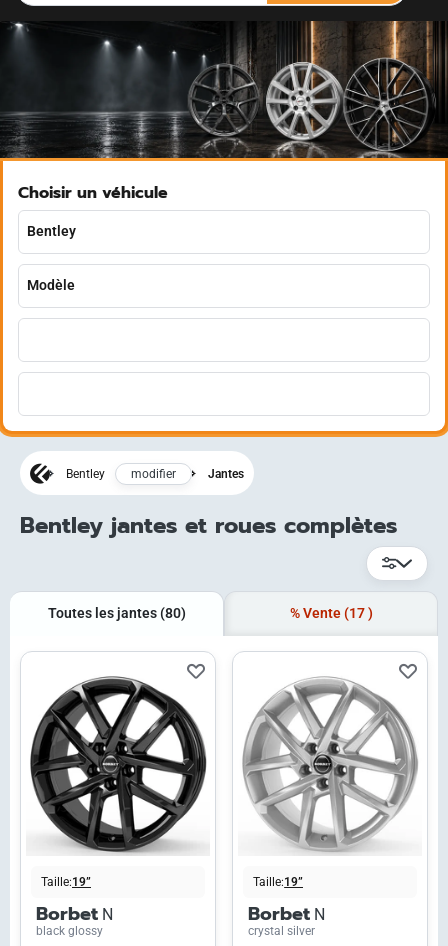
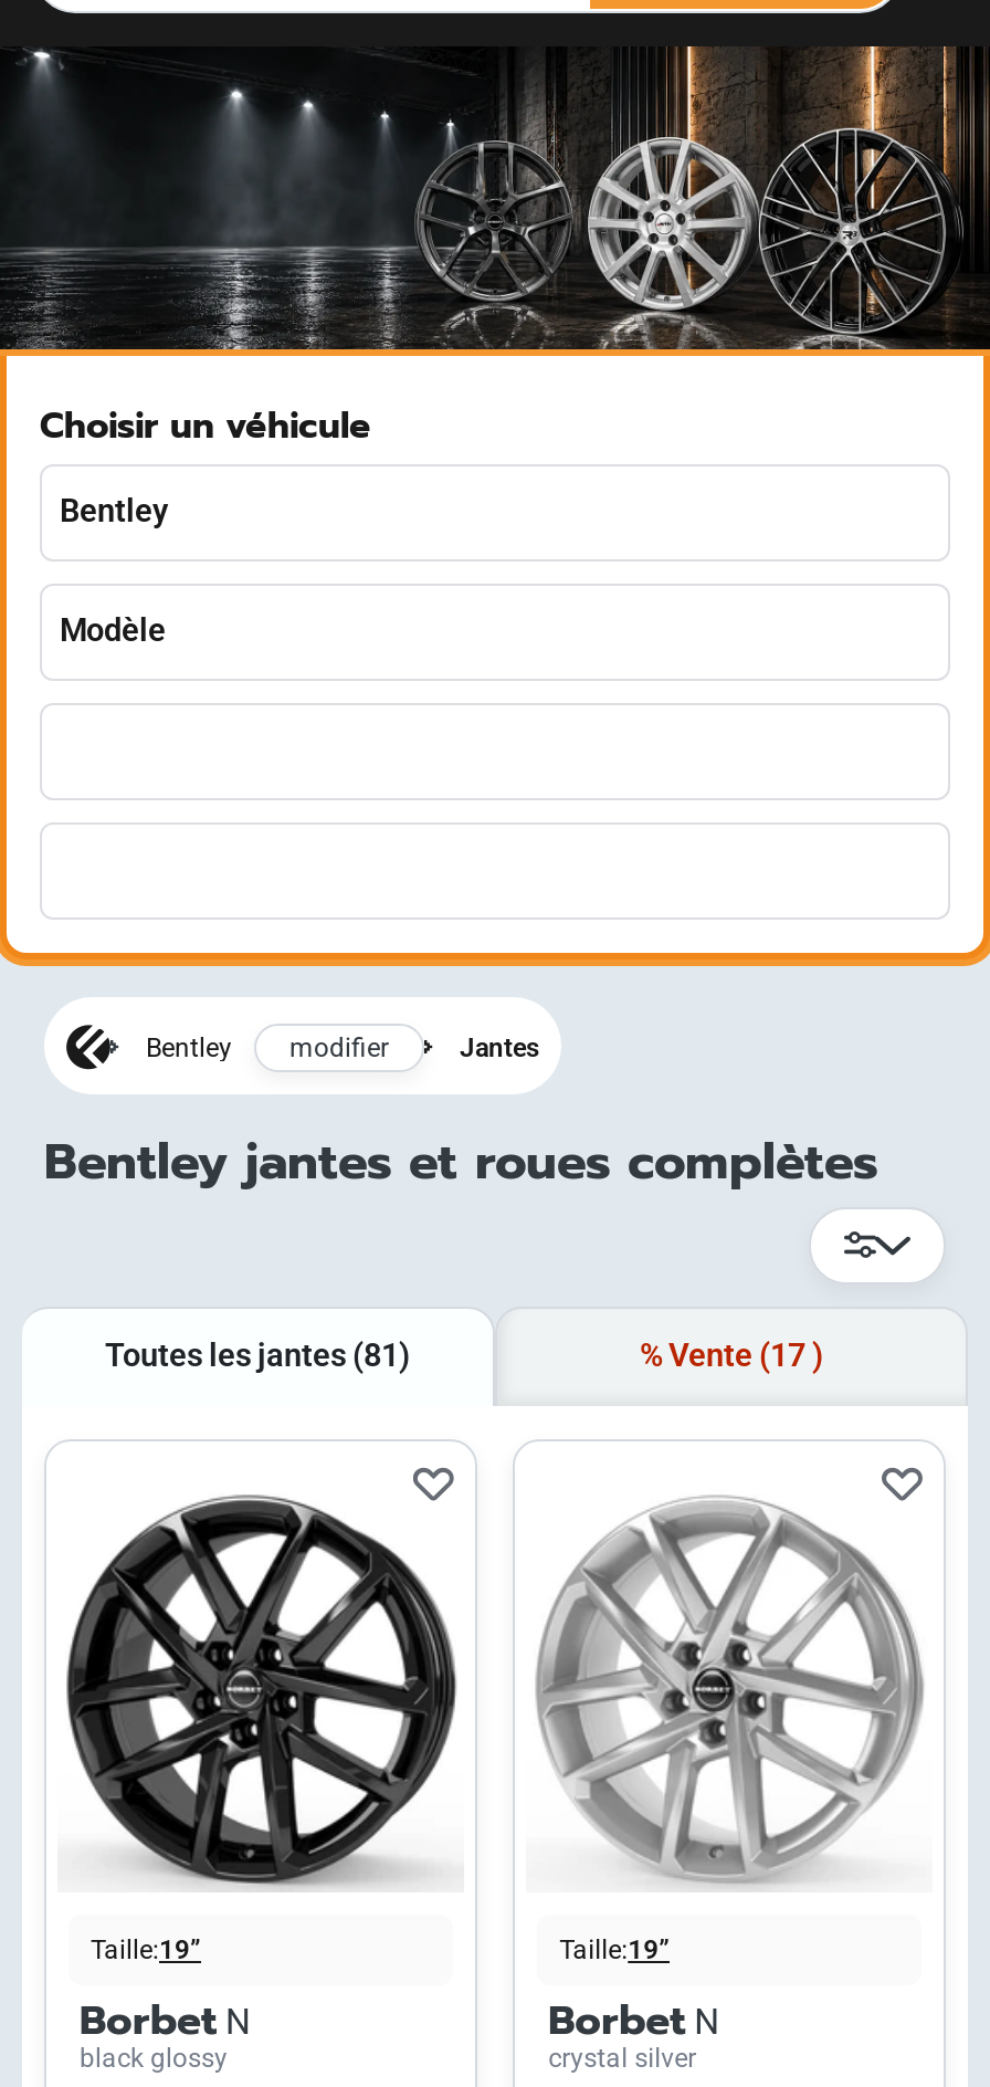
- Toutes les jantes (80)
+ Toutes les jantes (81)
